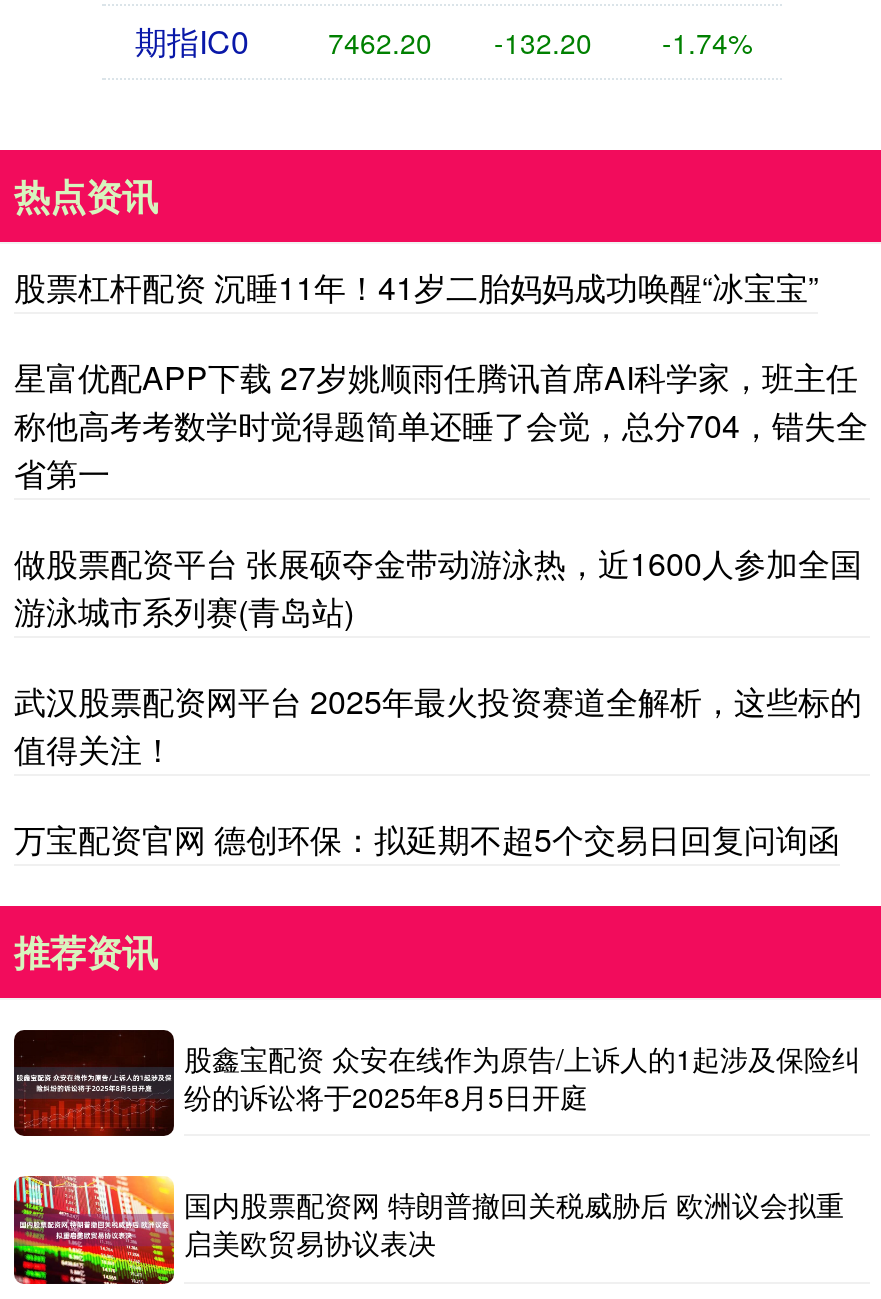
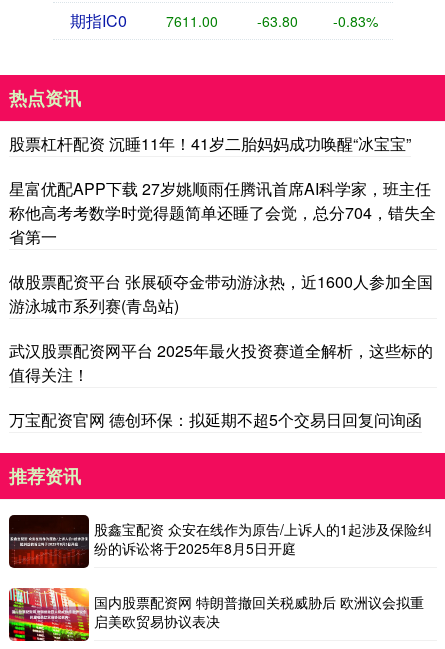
- 7462.20
+ 7611.00

- -132.20
+ -63.80

- -1.74%
+ -0.83%
